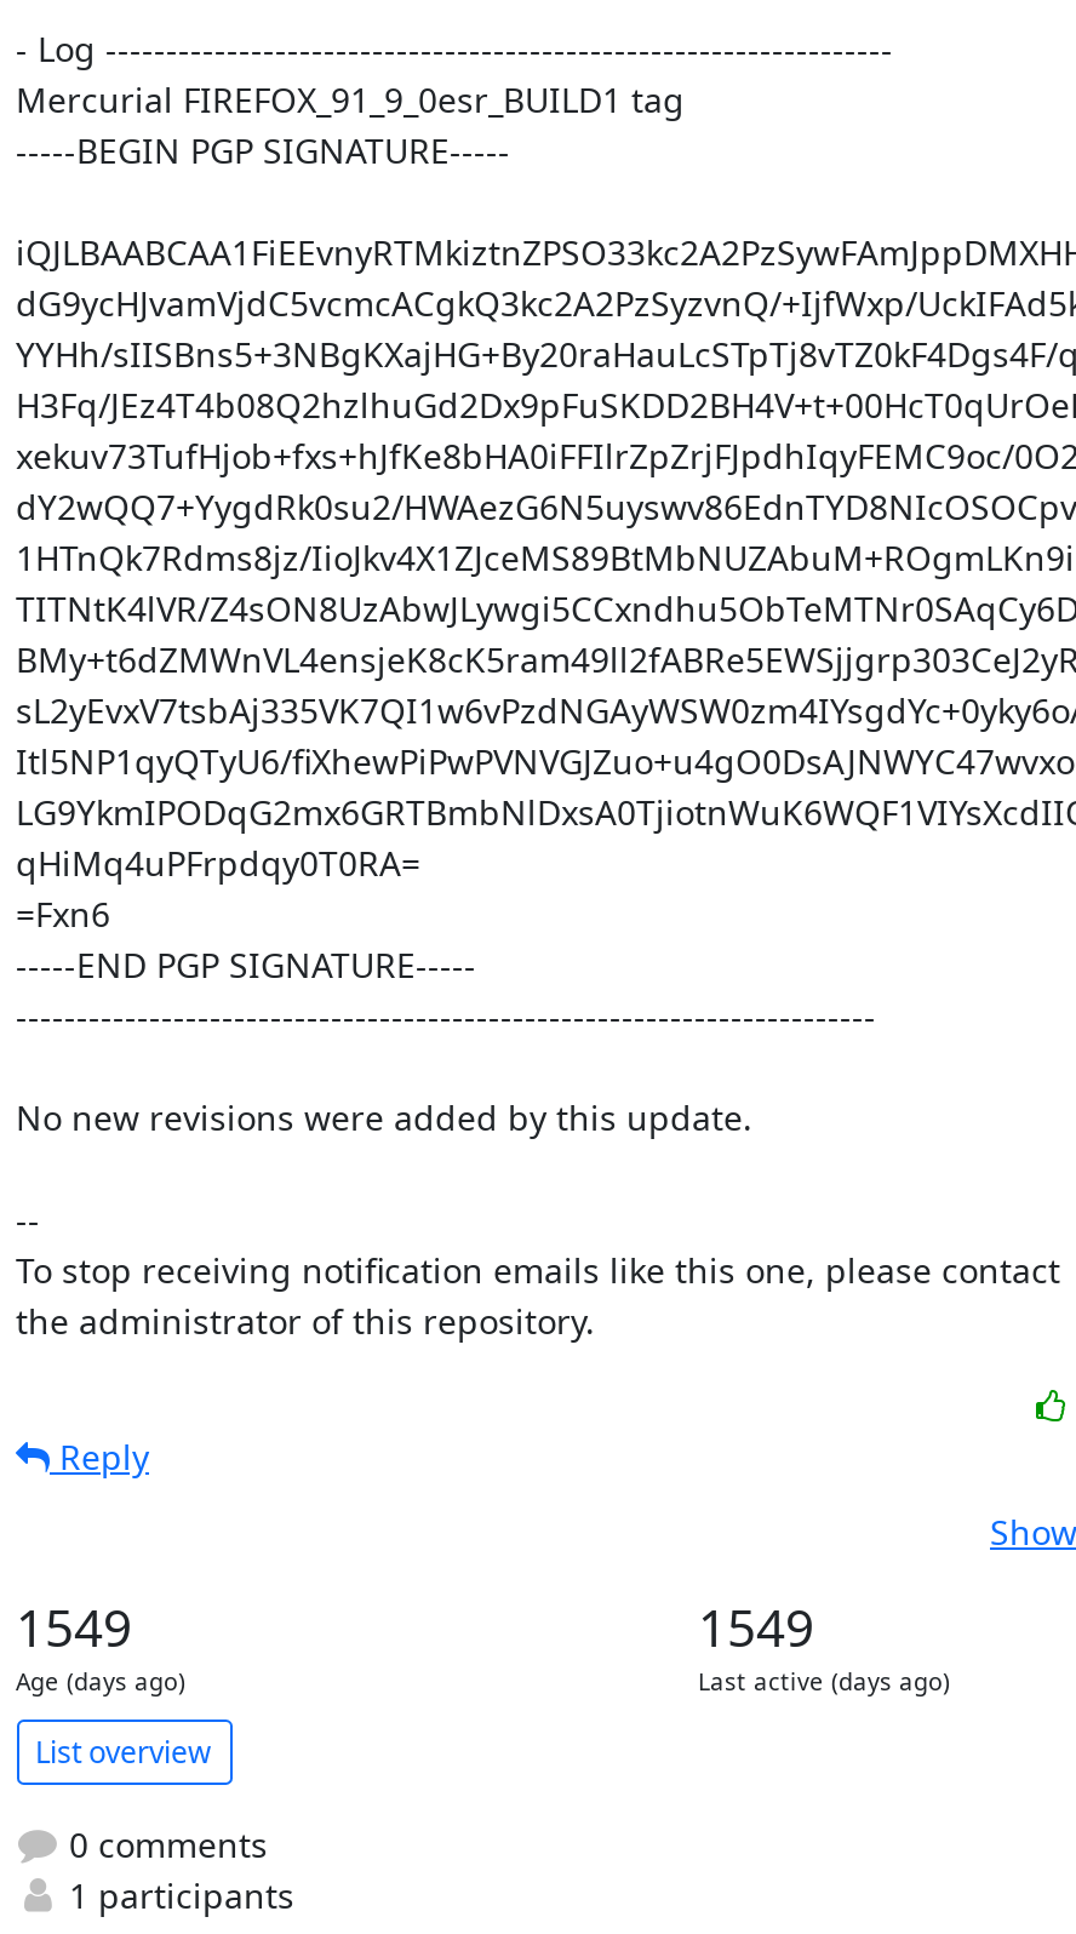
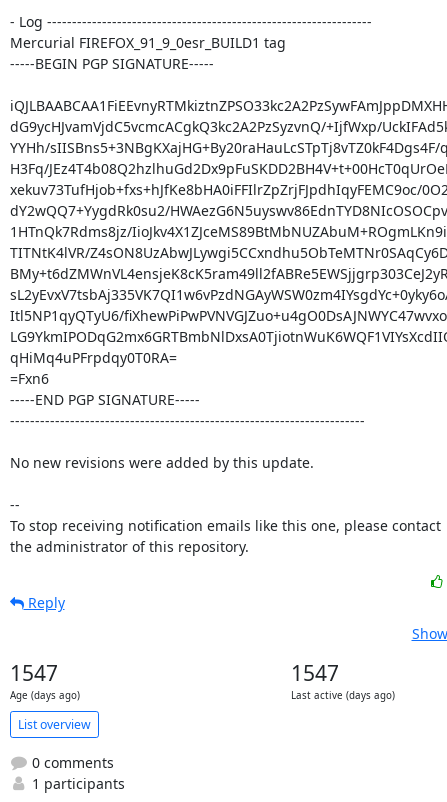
- 1549
+ 1547

- 1549
+ 1547
